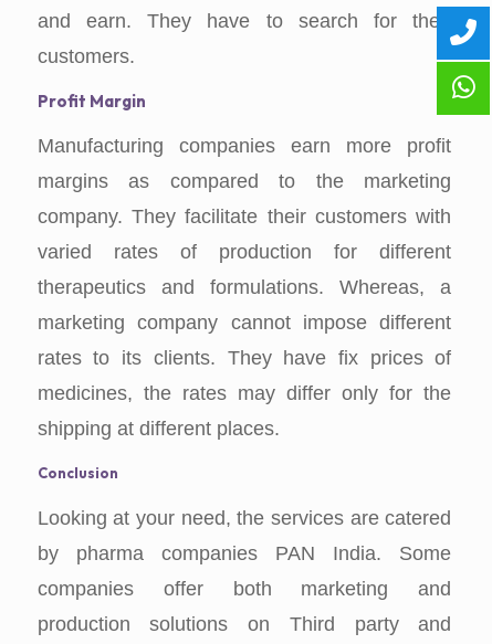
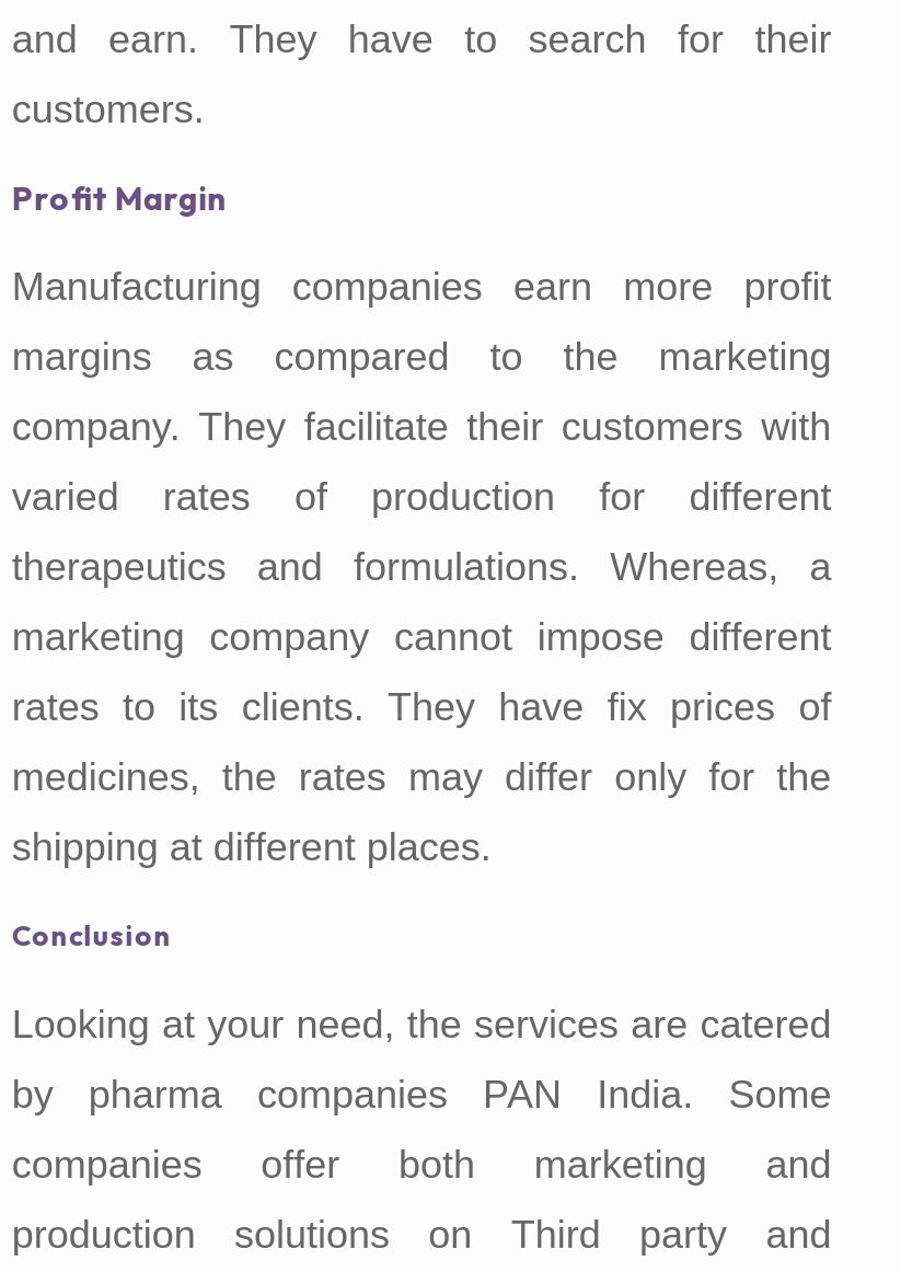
- [image]
